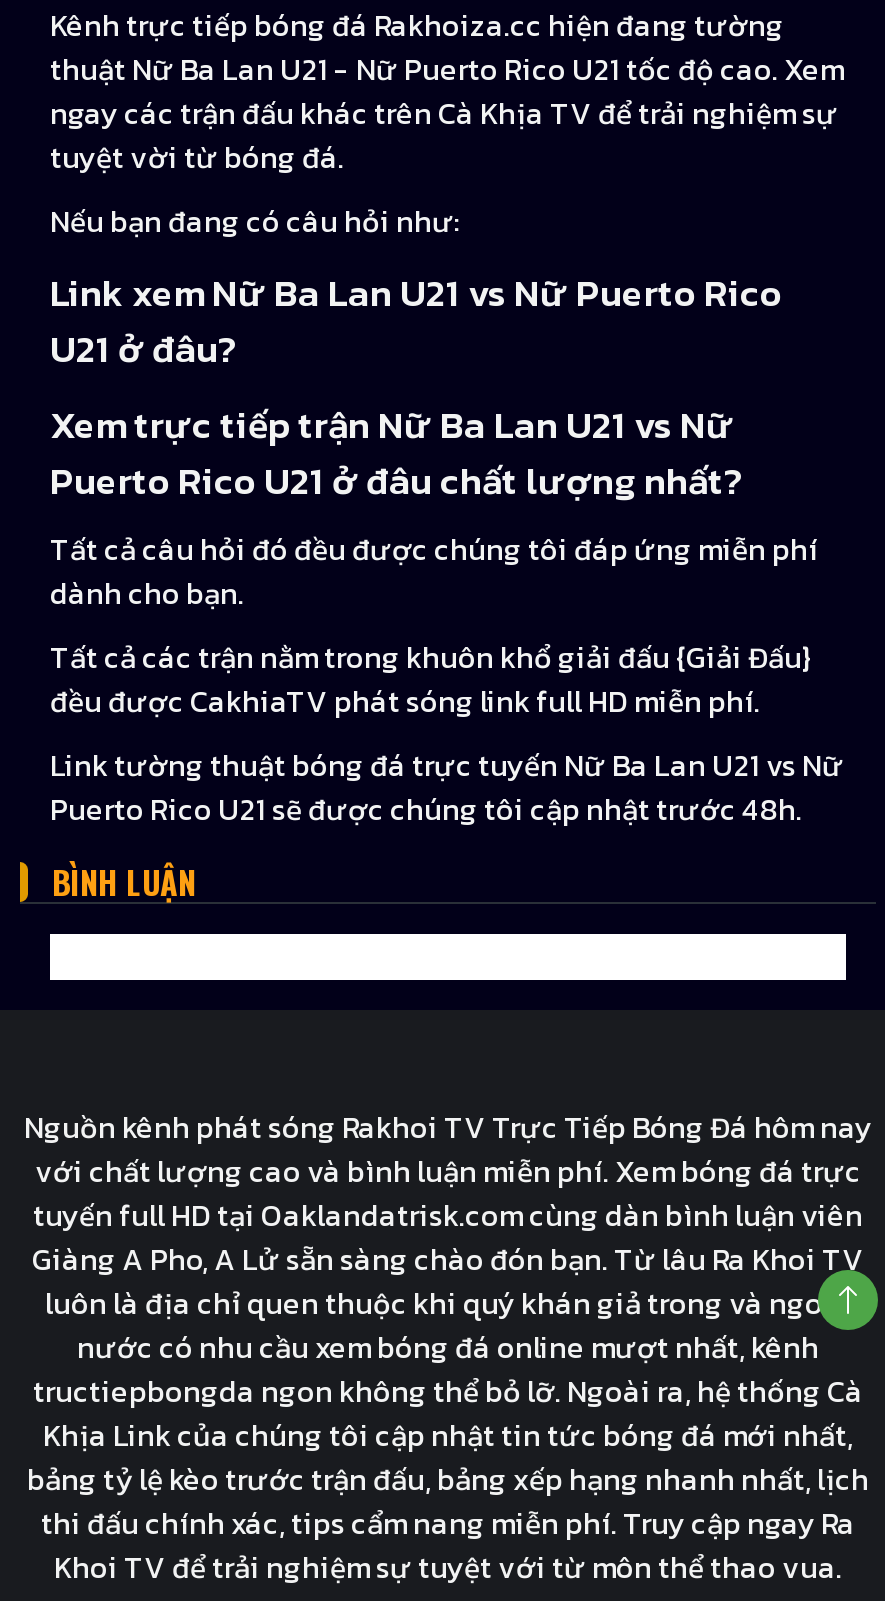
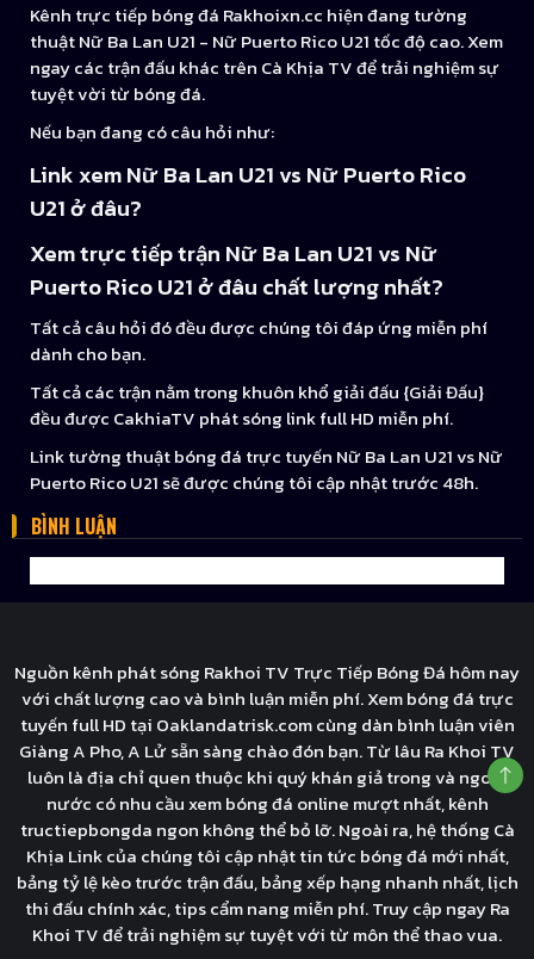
- Kênh trực tiếp bóng đá Rakhoiza.cc hiện đang tường
+ Kênh trực tiếp bóng đá Rakhoixn.cc hiện đang tường
